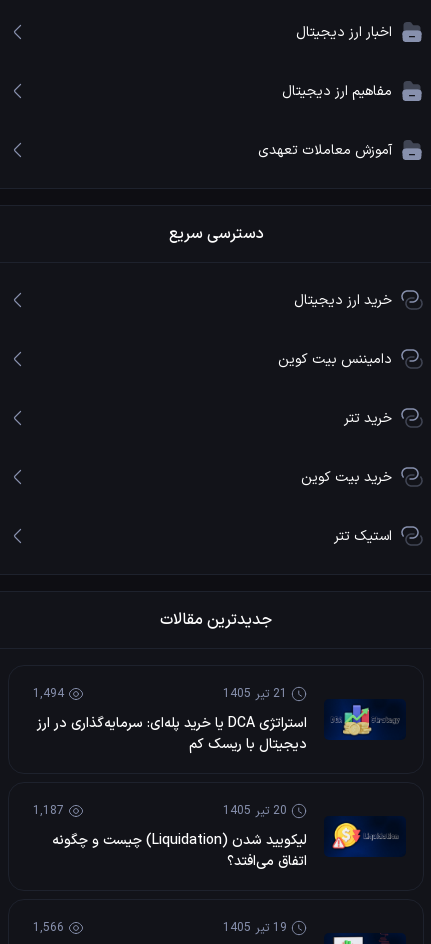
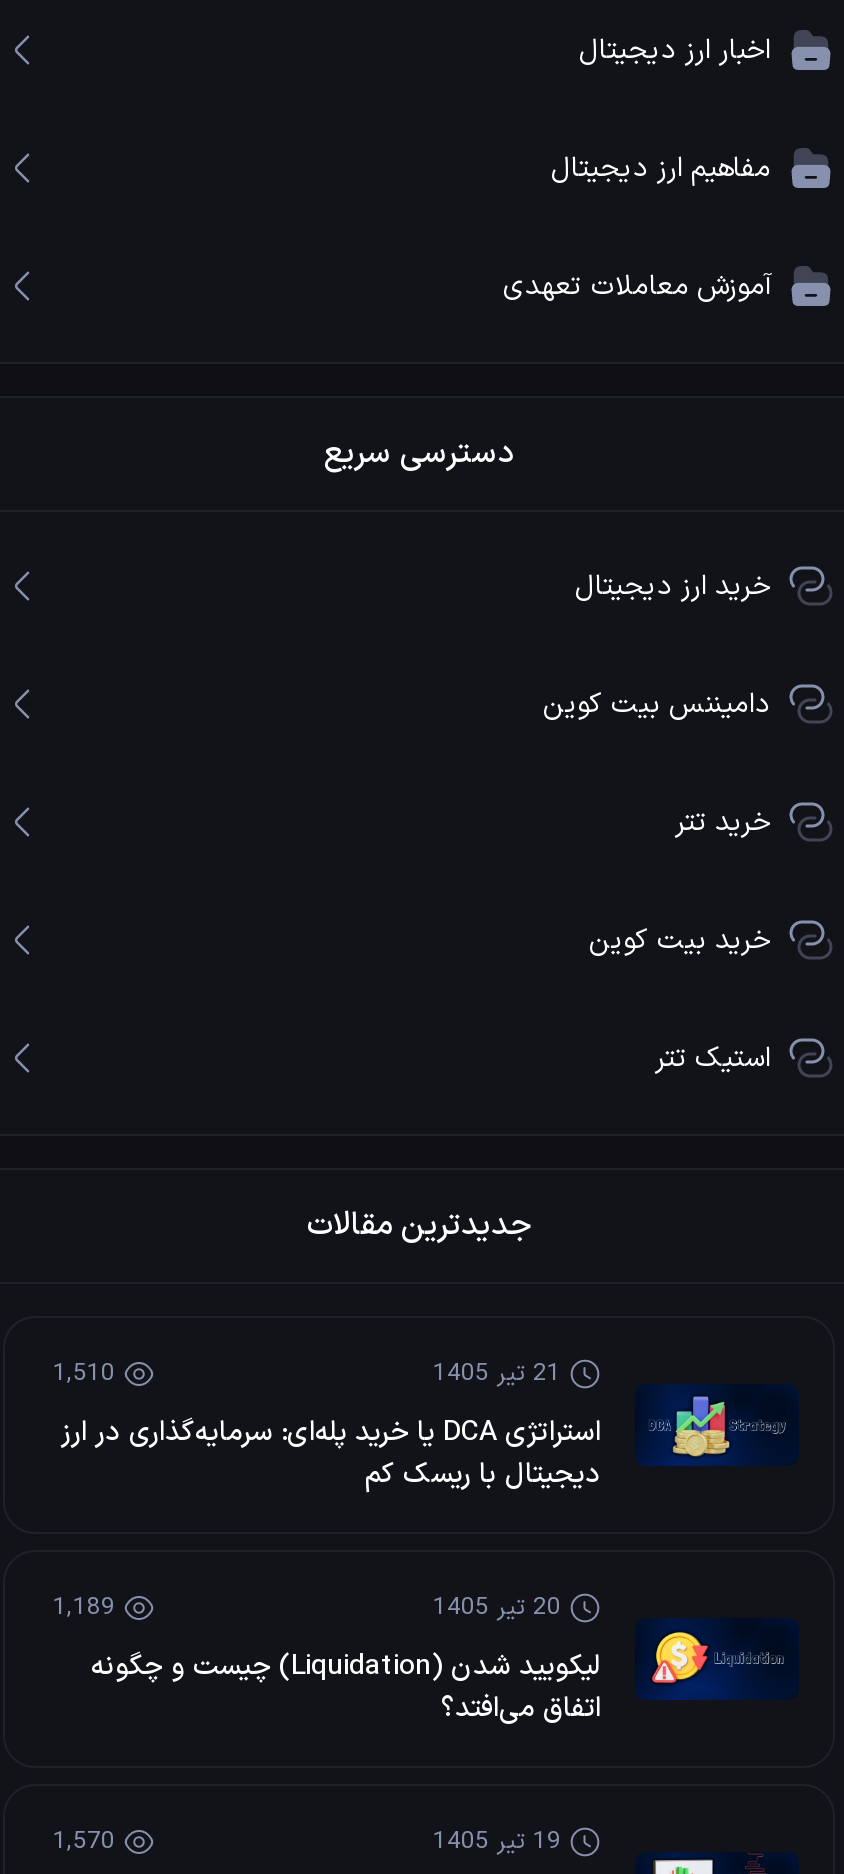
- 1,494
+ 1,510

- 1,187
+ 1,189

- 1,566
+ 1,570
